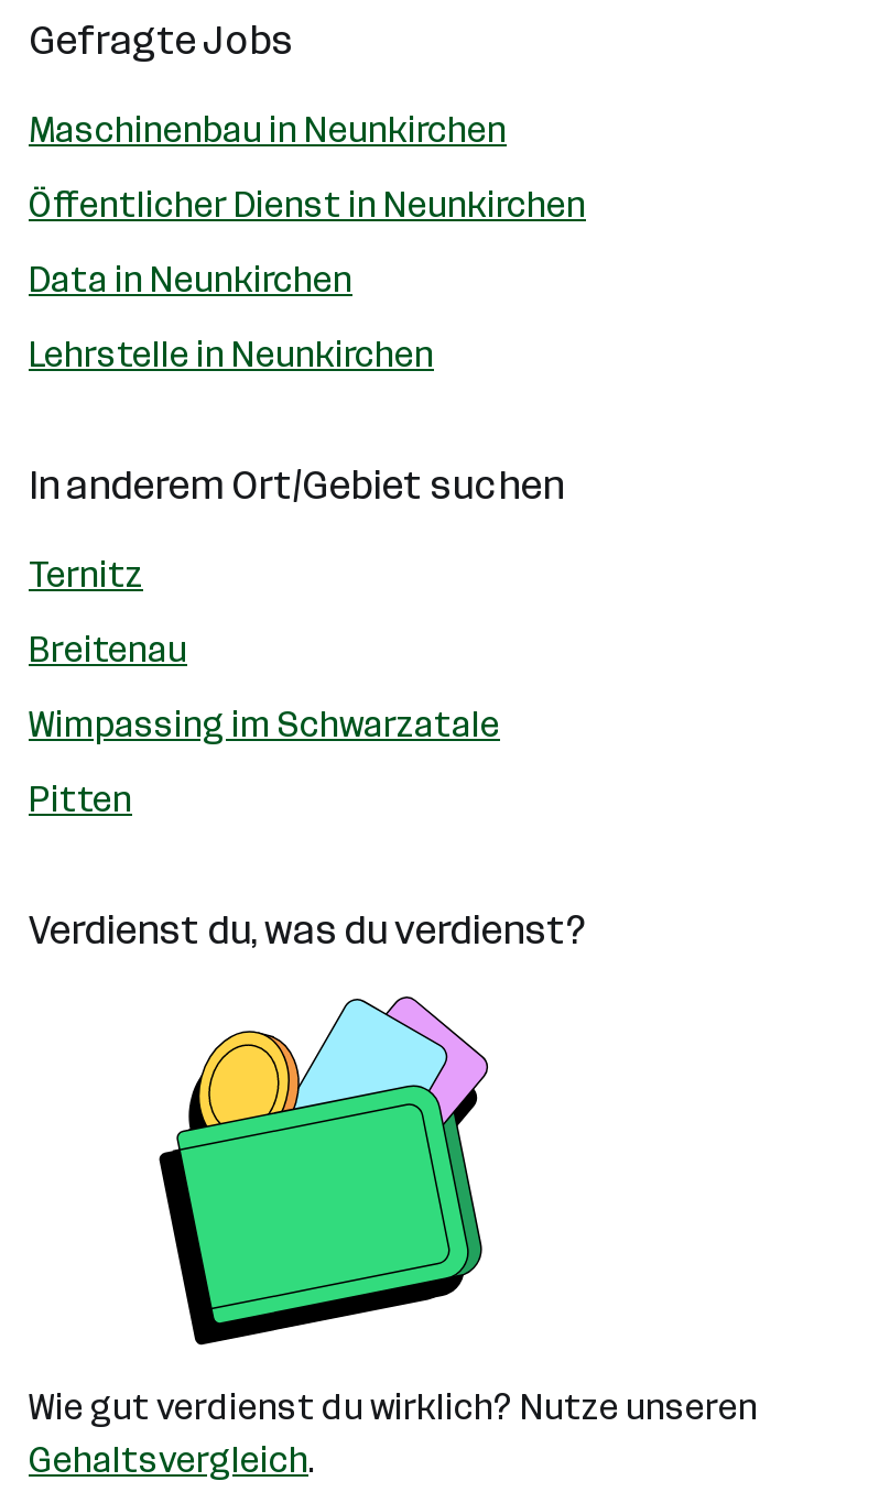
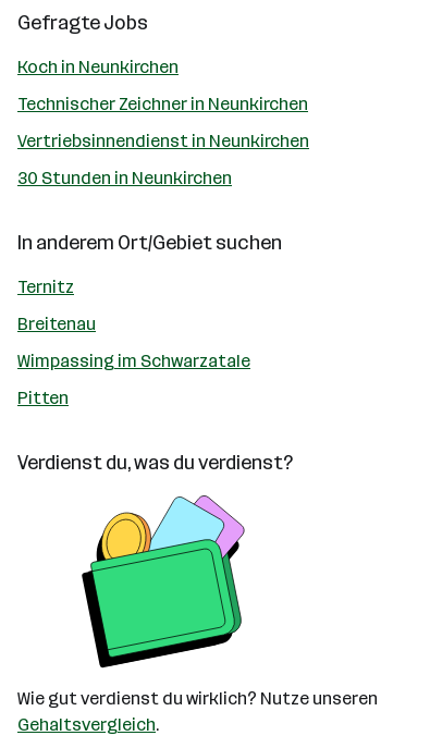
- Maschinenbau in Neunkirchen
+ Koch in Neunkirchen

- Öffentlicher Dienst in Neunkirchen
+ Technischer Zeichner in Neunkirchen

- Data in Neunkirchen
+ Vertriebsinnendienst in Neunkirchen

- Lehrstelle in Neunkirchen
+ 30 Stunden in Neunkirchen
